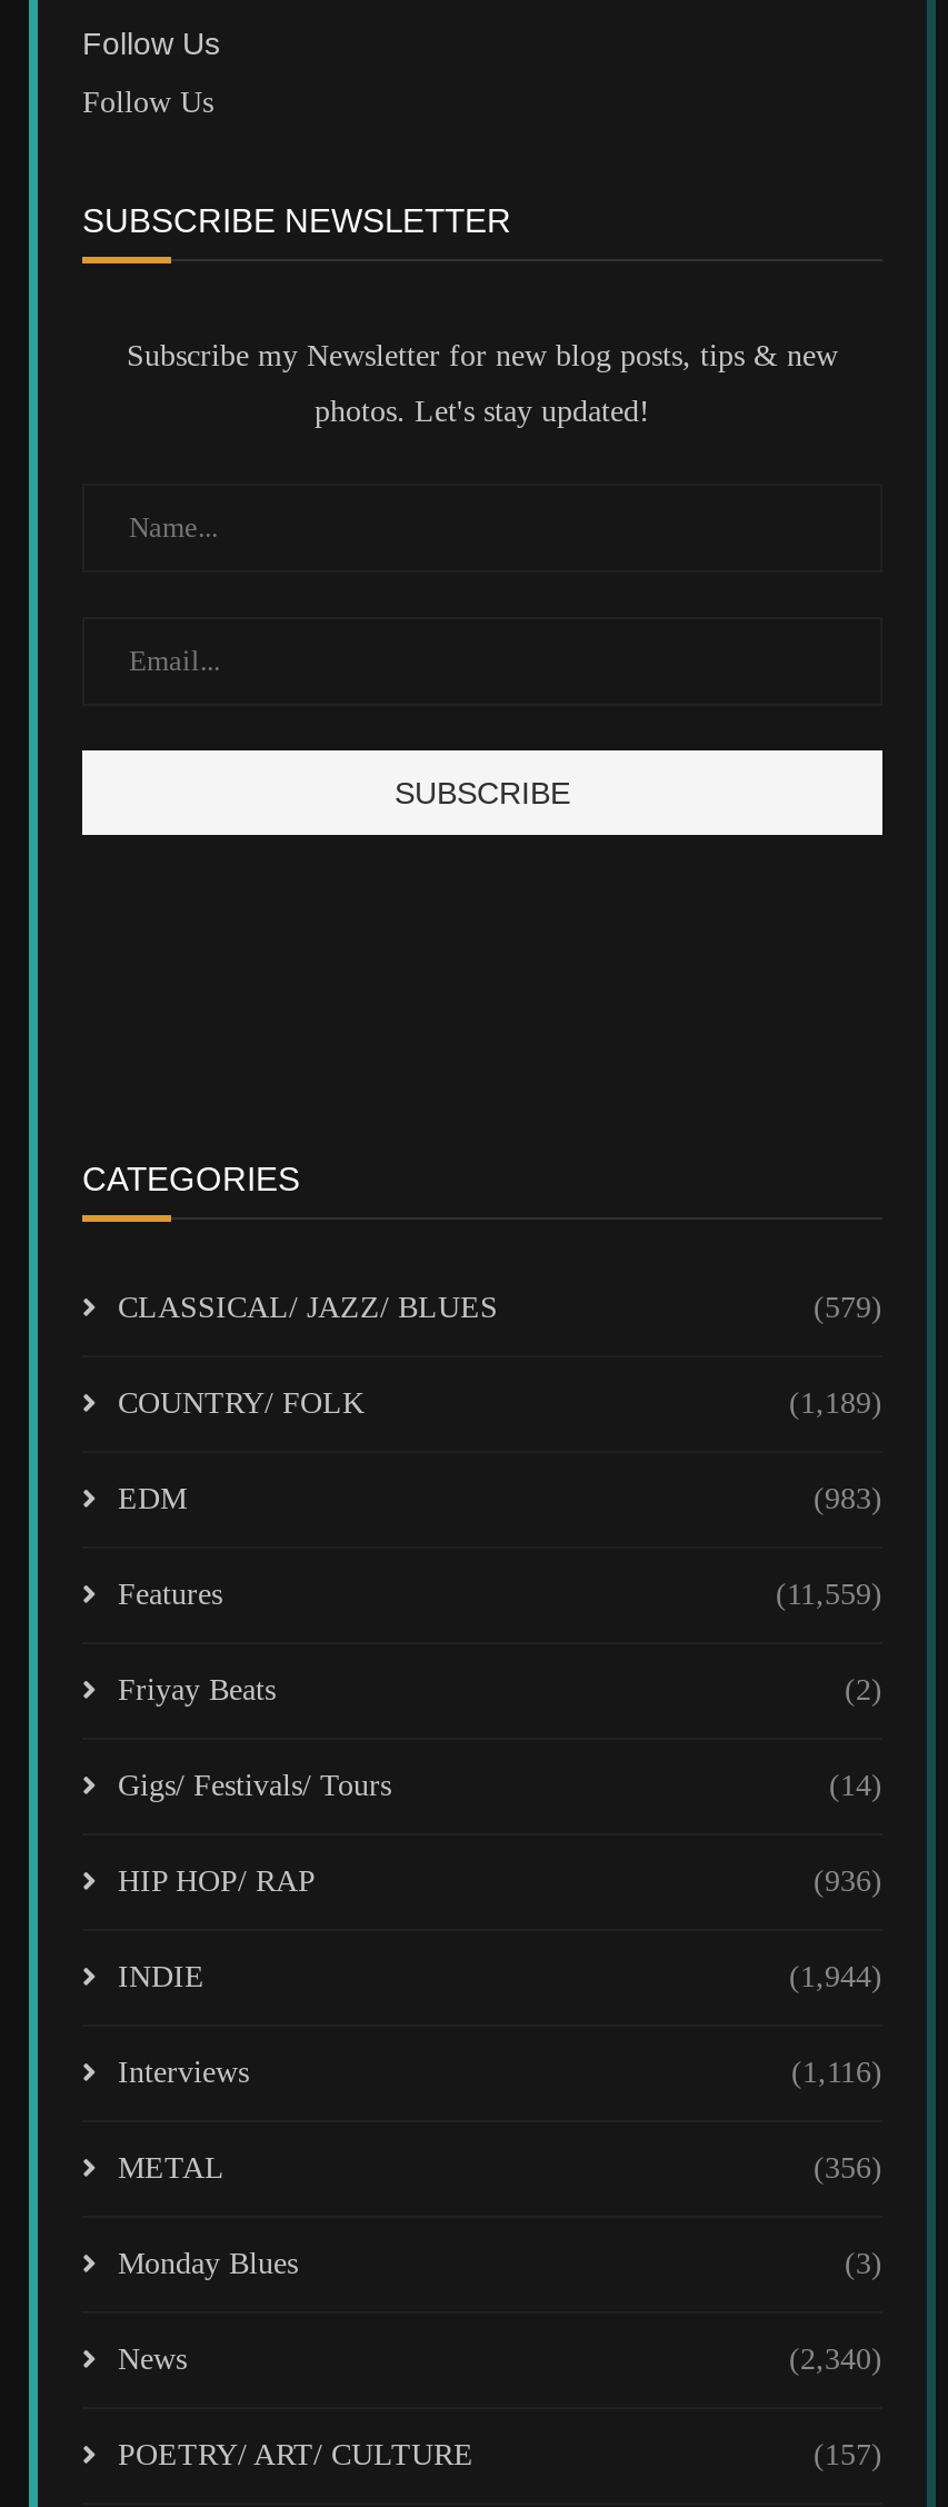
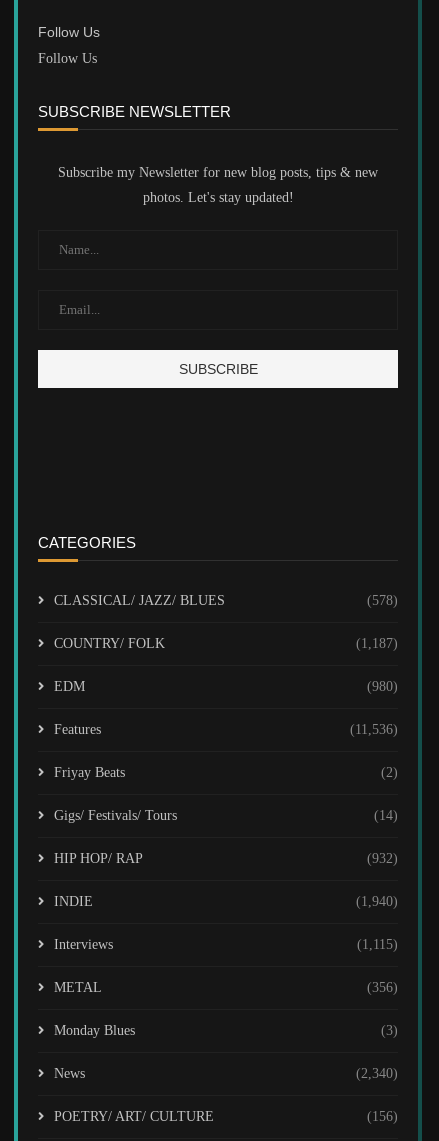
- (579)
+ (578)

- (1,189)
+ (1,187)

- (983)
+ (980)

- (11,559)
+ (11,536)

- (936)
+ (932)

- (1,944)
+ (1,940)

- (1,116)
+ (1,115)

- (157)
+ (156)
